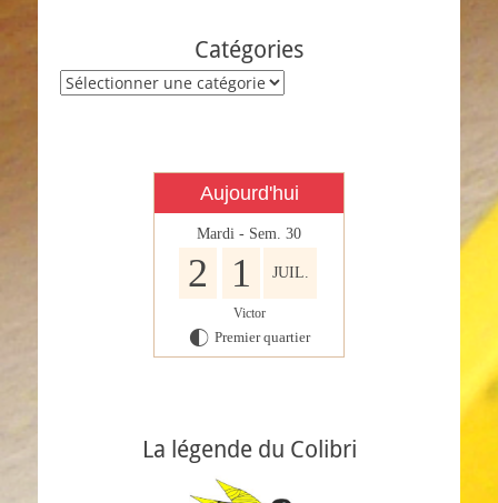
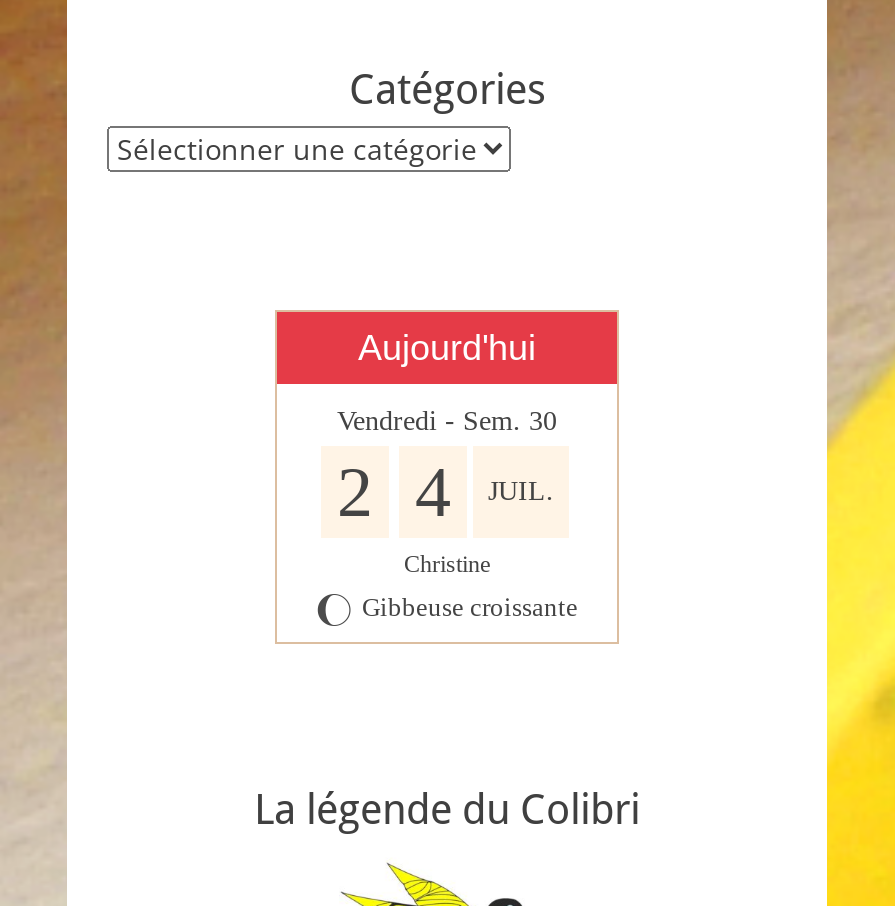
- Mardi - Sem. 30
+ Vendredi - Sem. 30

- 2 1 JUIL.
+ 2 4 JUIL.

- Victor
- G Premier quartier
+ Christine
+ J Gibbeuse croissante
